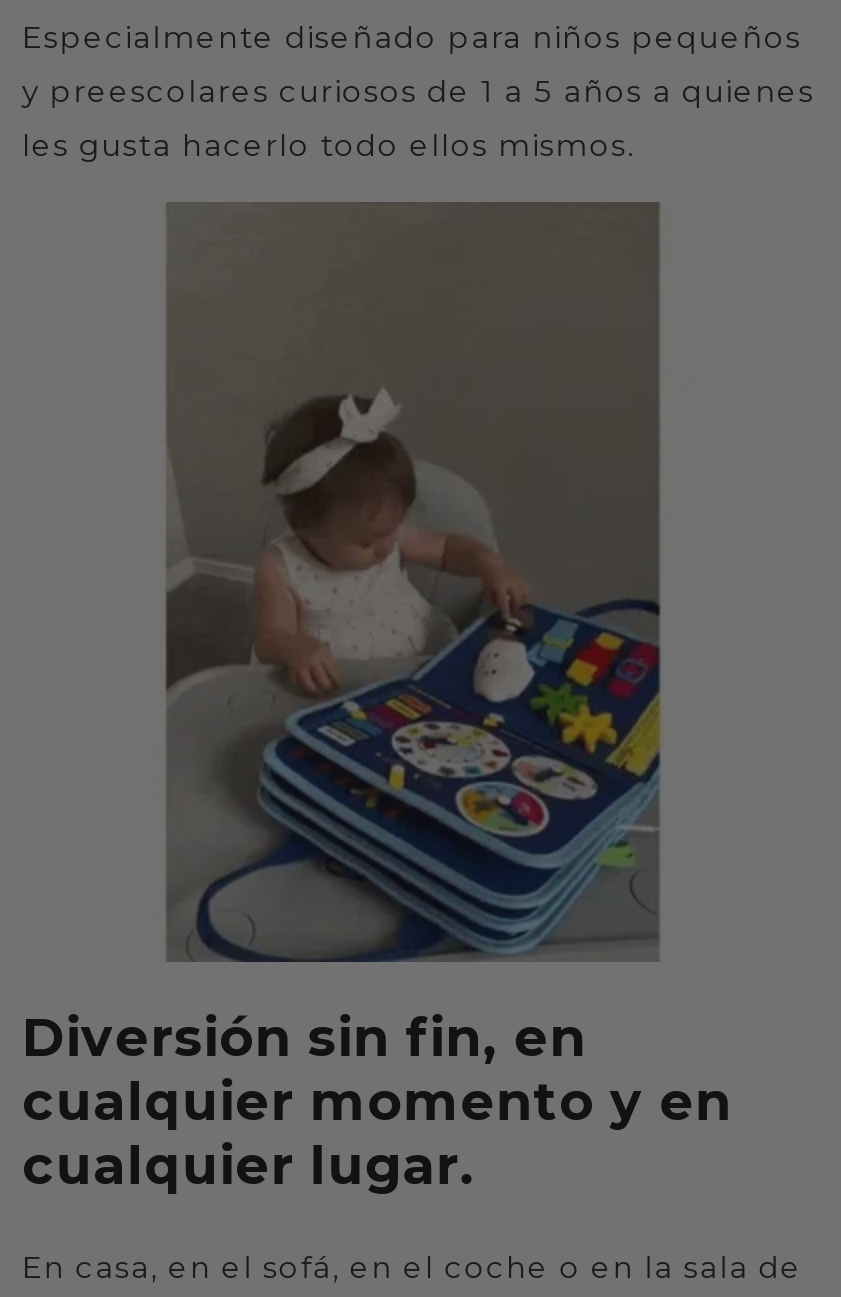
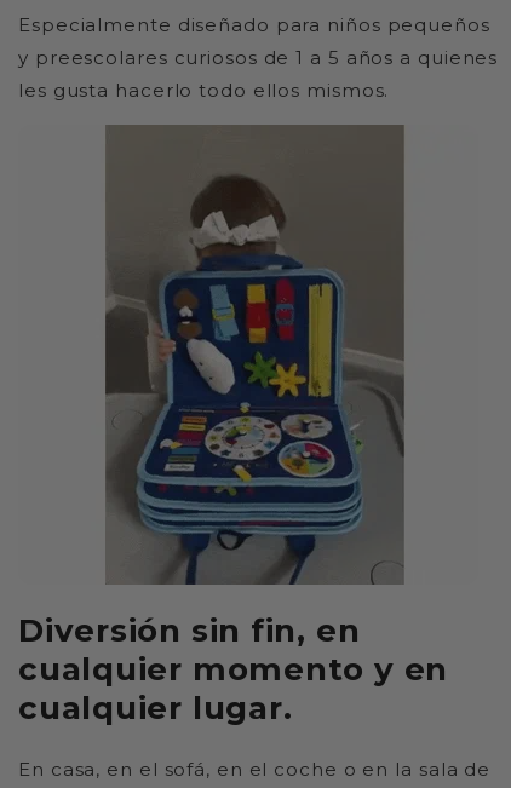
- [image]
+ [image]
